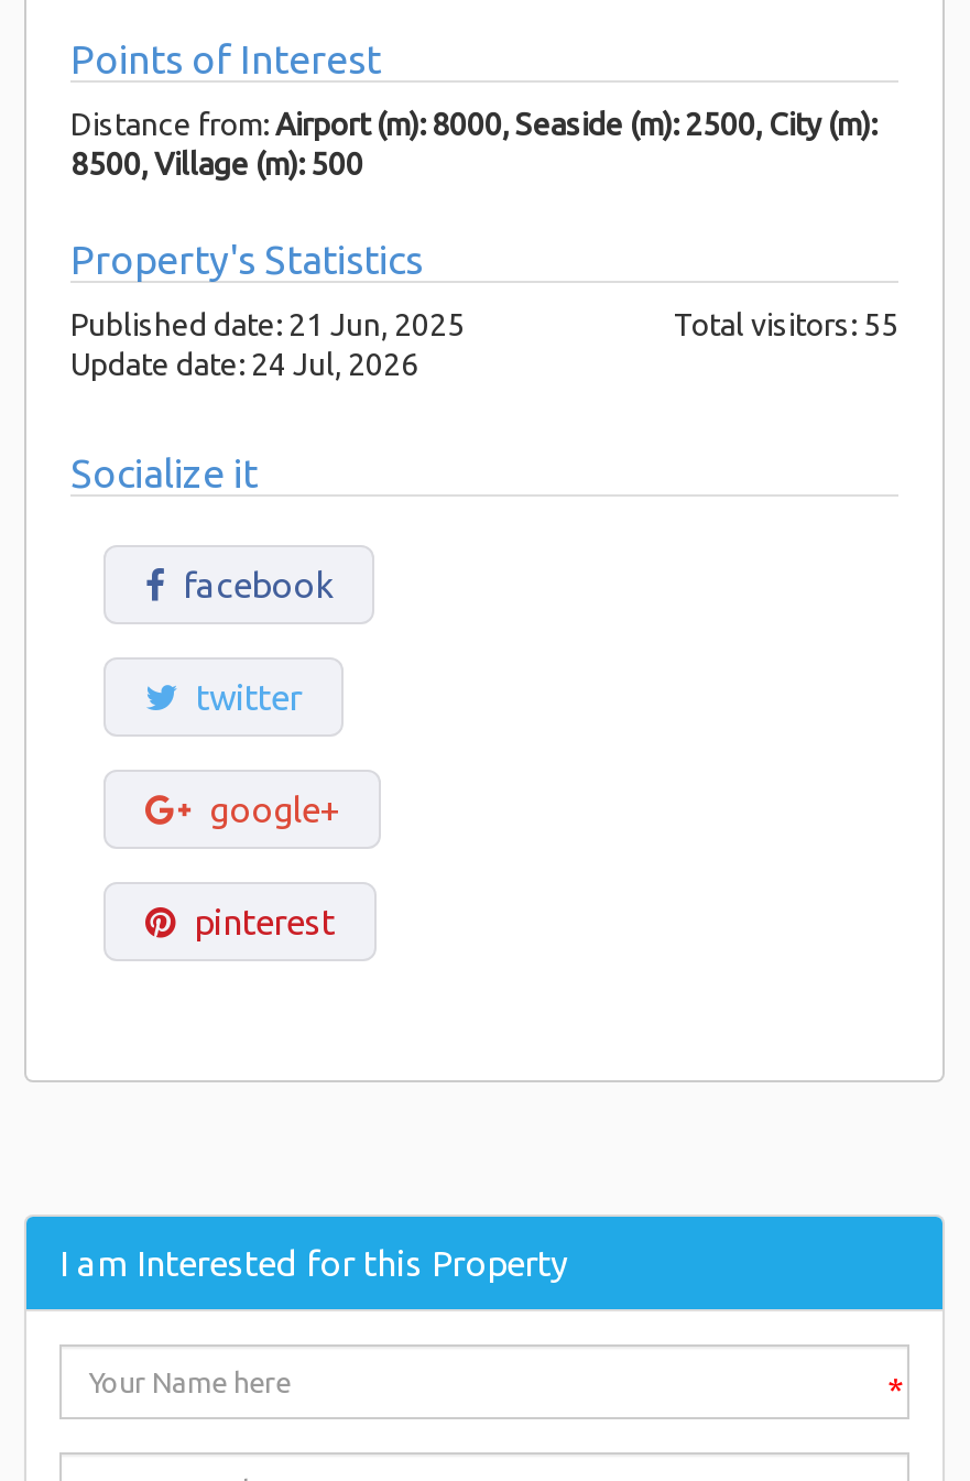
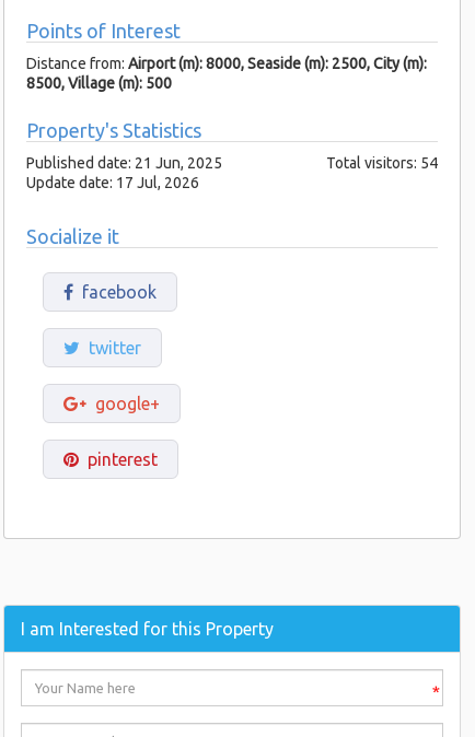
- Total visitors: 55
+ Total visitors: 54

- Update date: 24 Jul, 2026
+ Update date: 17 Jul, 2026
